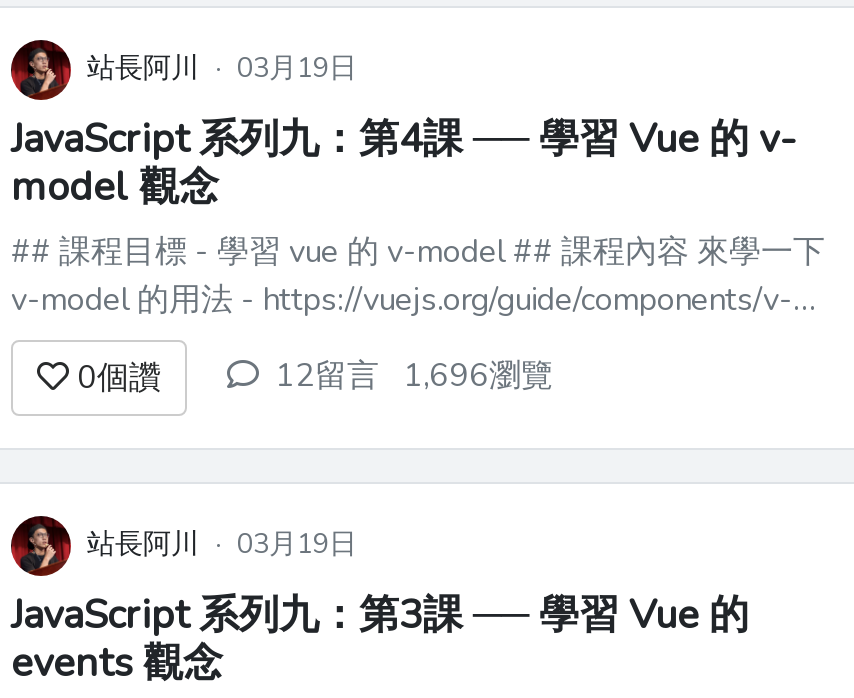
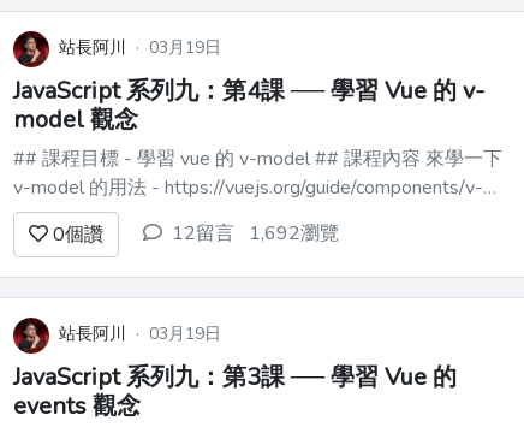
- 12留言 1,696瀏覽
+ 12留言 1,692瀏覽
